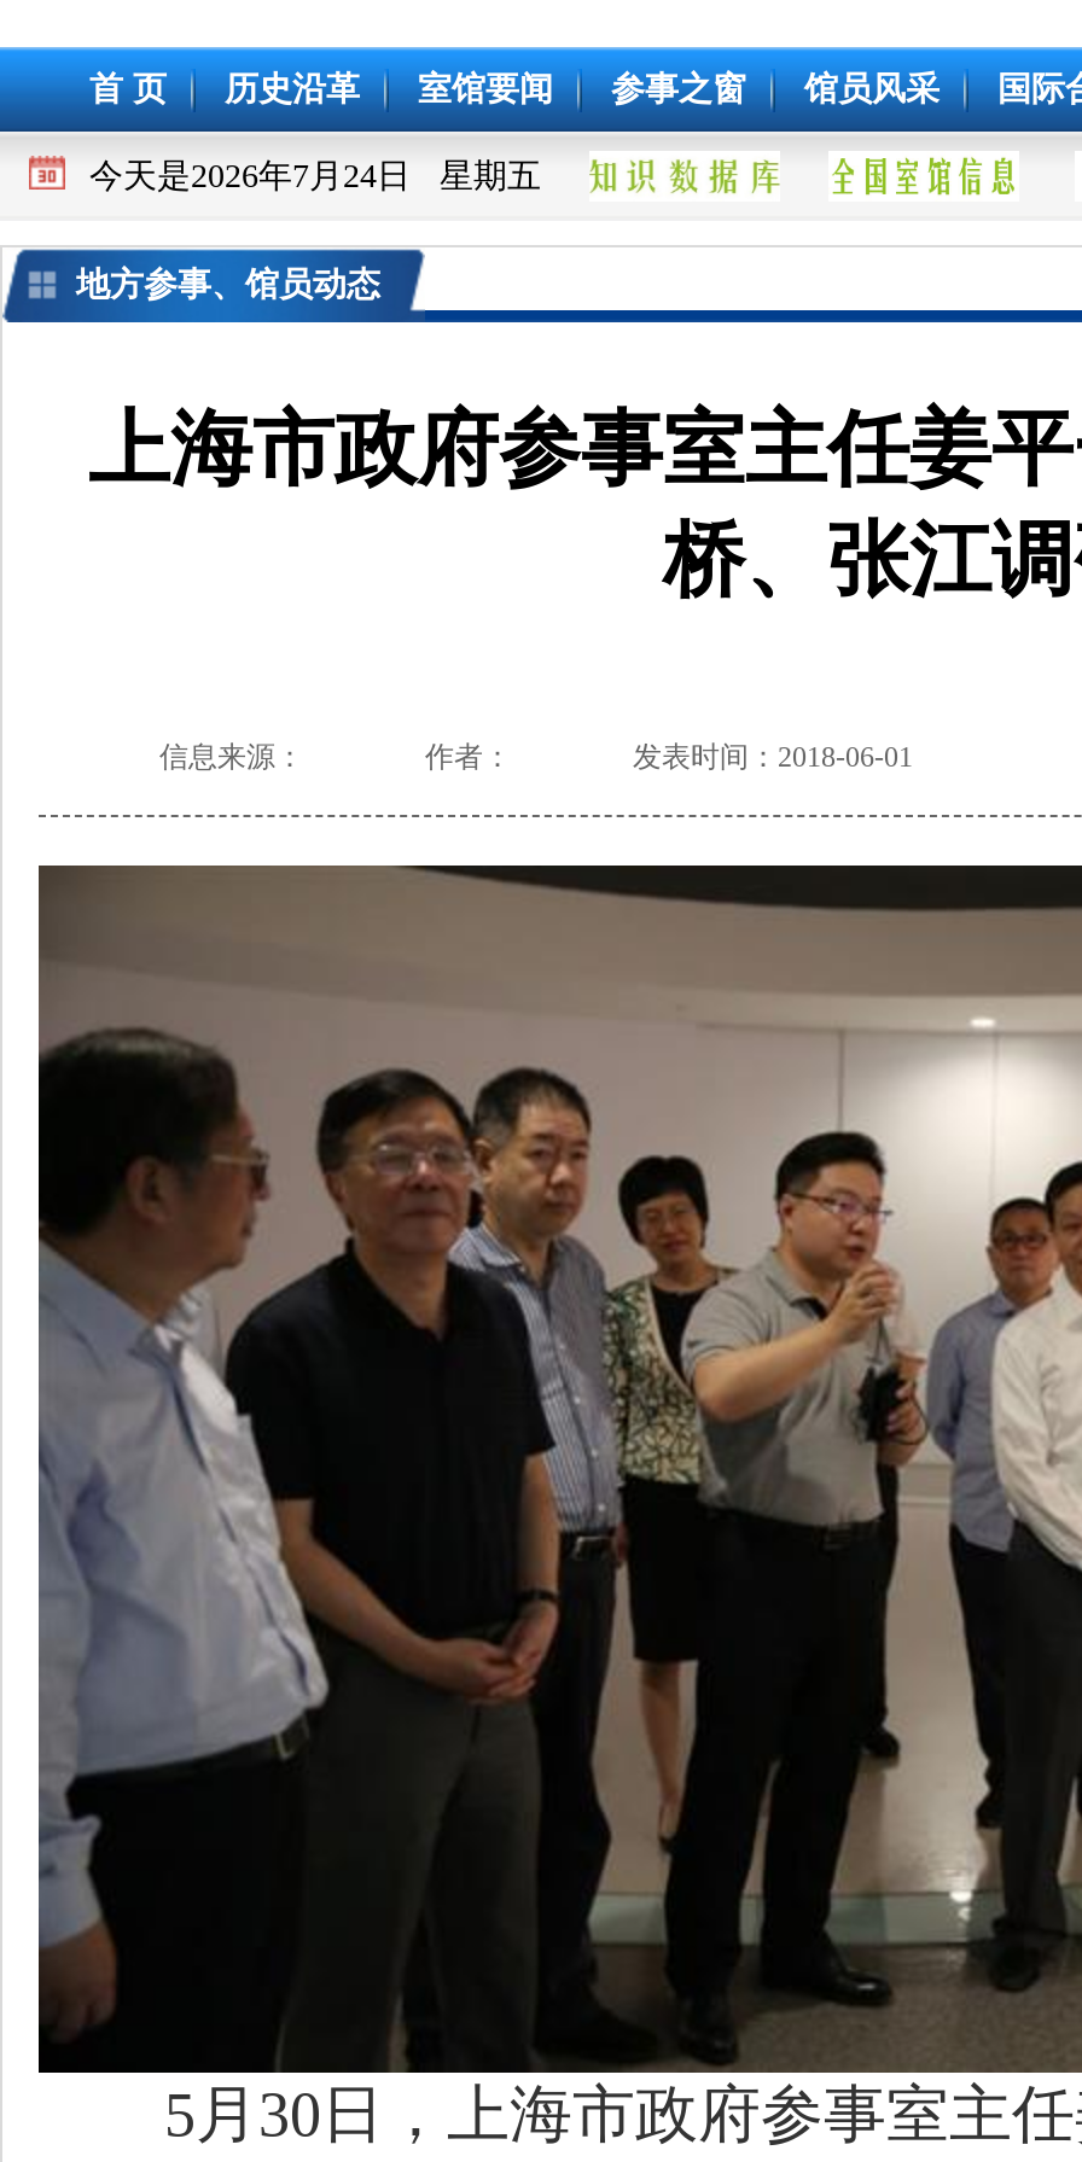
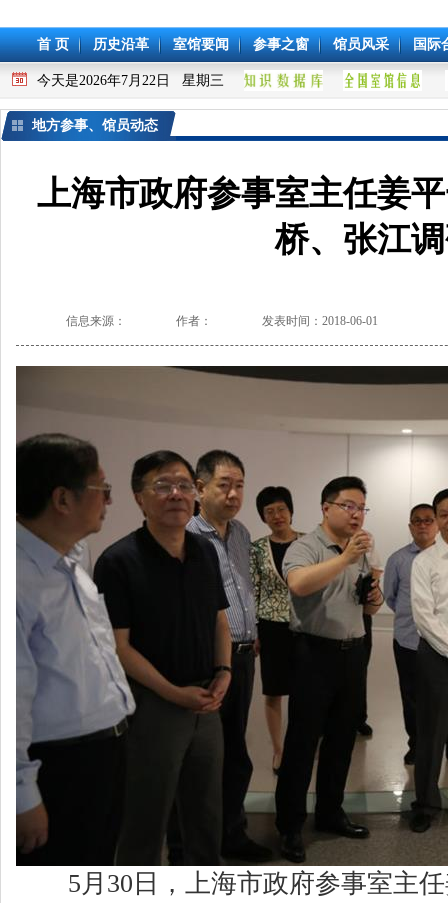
- 今天是2026年7月24日 星期五
+ 今天是2026年7月22日 星期三
